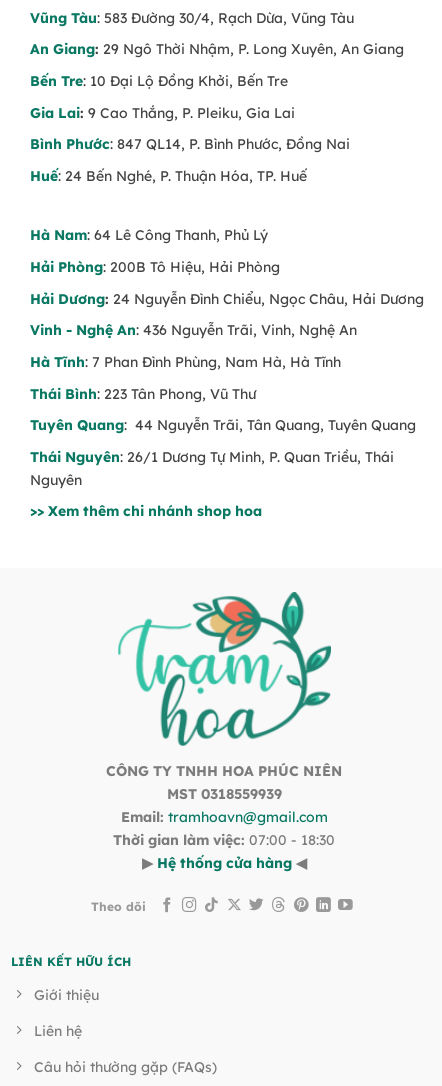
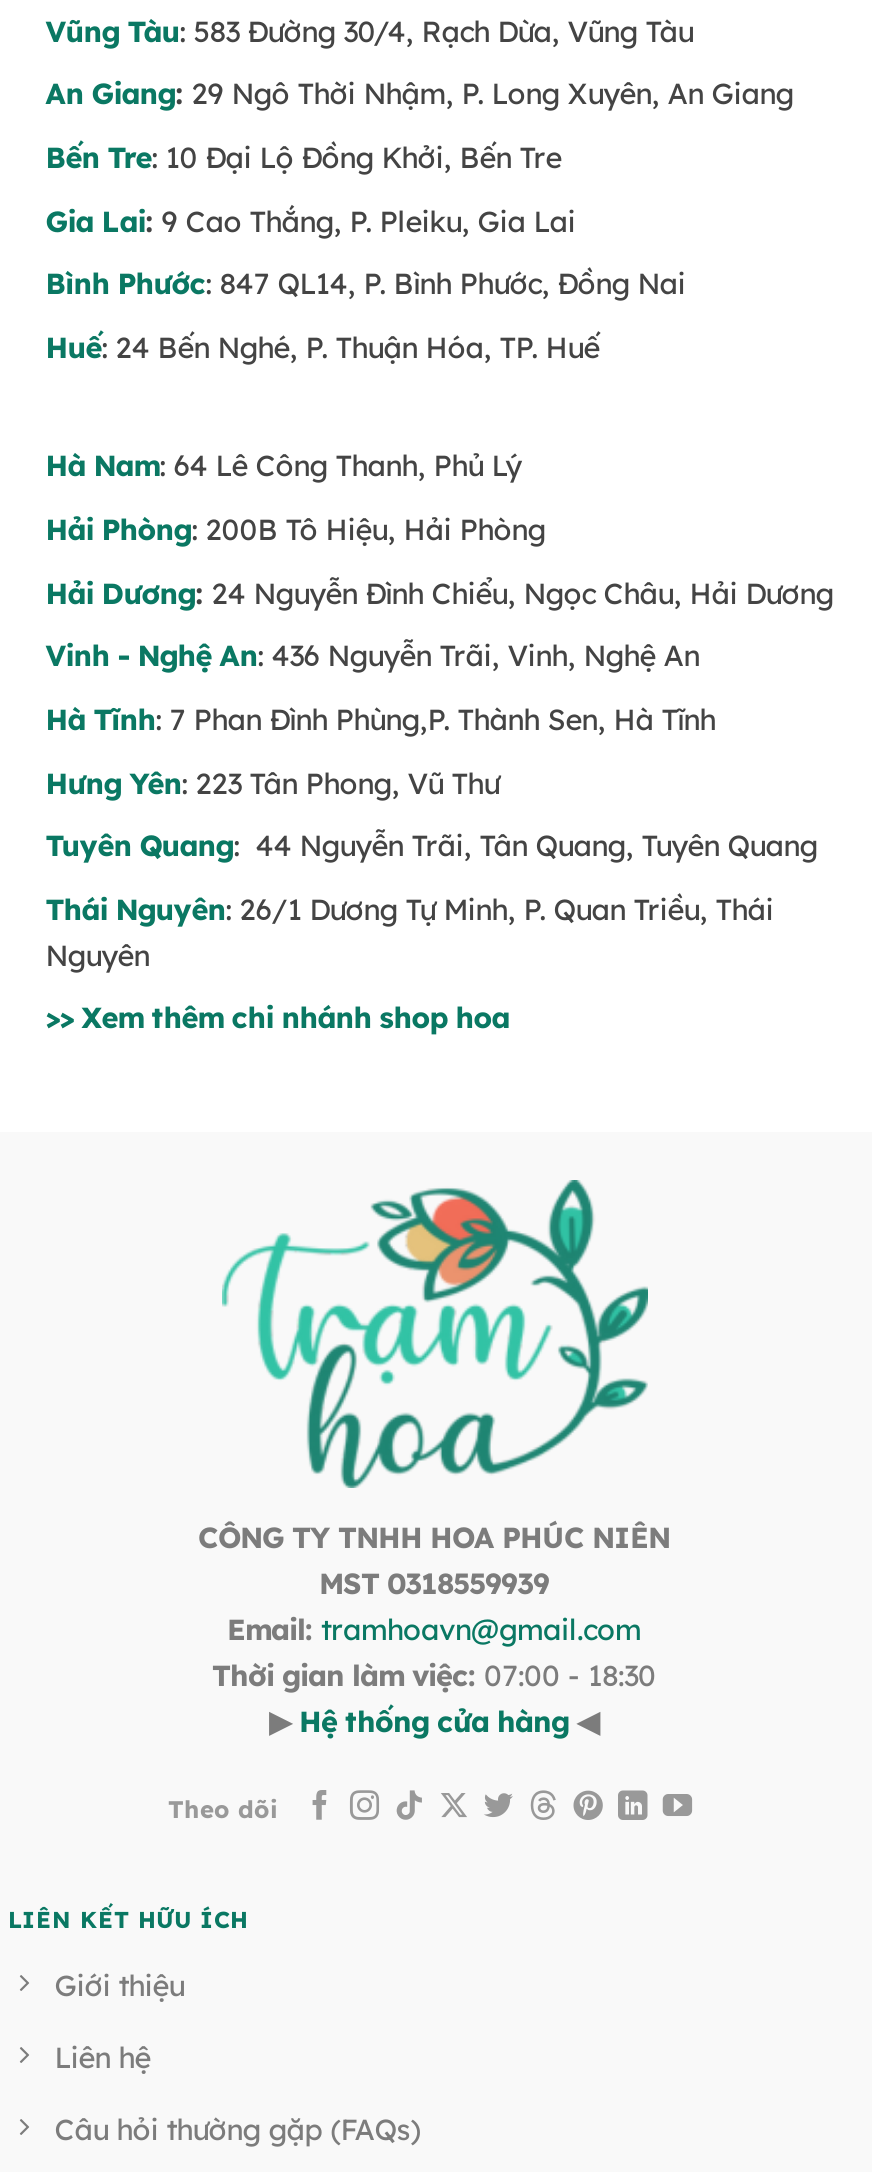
- Hà Tĩnh: 7 Phan Đình Phùng, Nam Hà, Hà Tĩnh
+ Hà Tĩnh: 7 Phan Đình Phùng,P. Thành Sen, Hà Tĩnh

- Thái Bình: 223 Tân Phong, Vũ Thư
+ Hưng Yên: 223 Tân Phong, Vũ Thư
